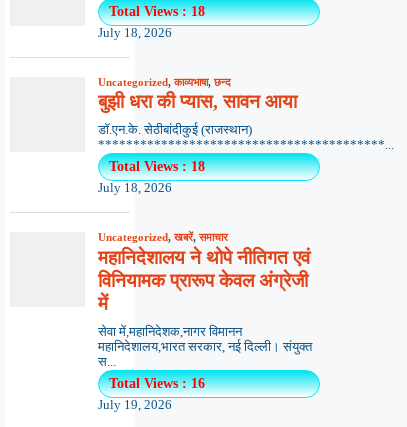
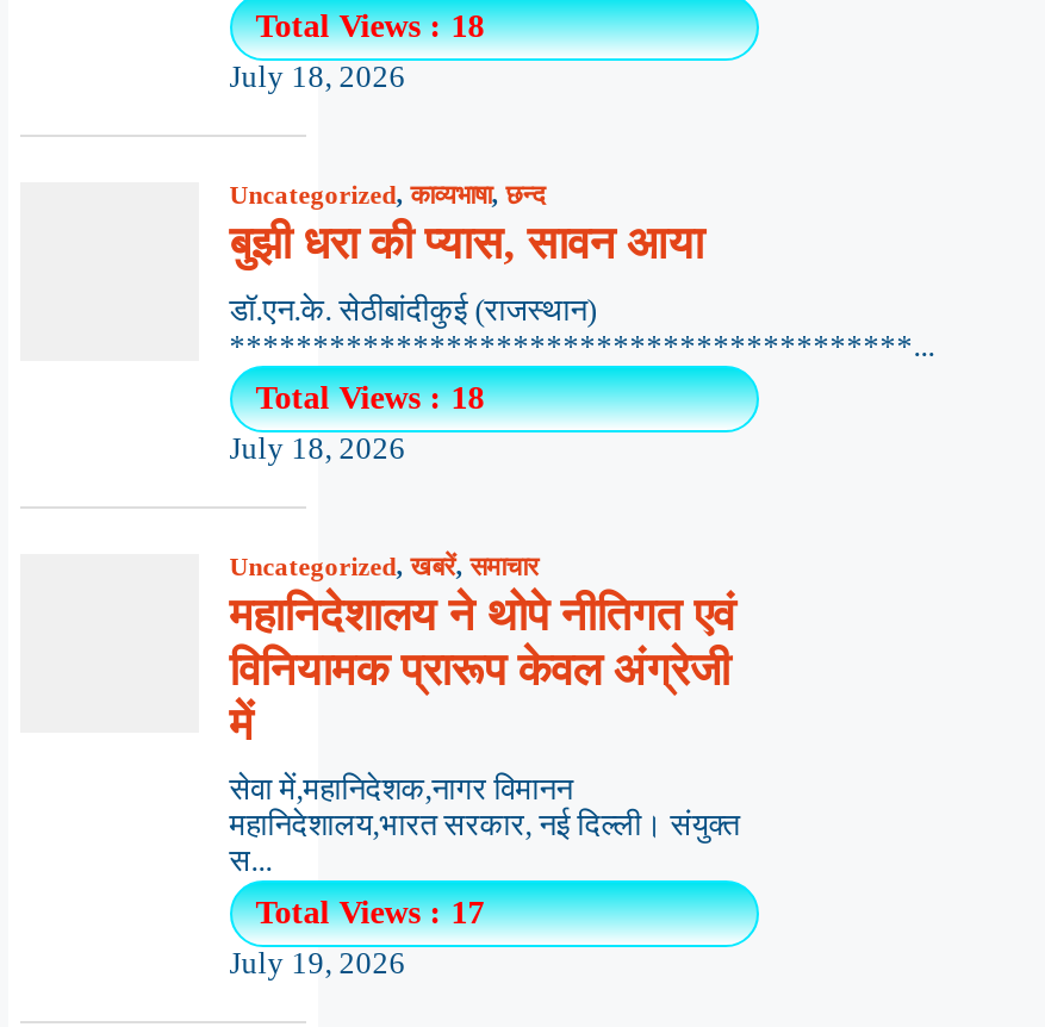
- Total Views : 16
+ Total Views : 17
